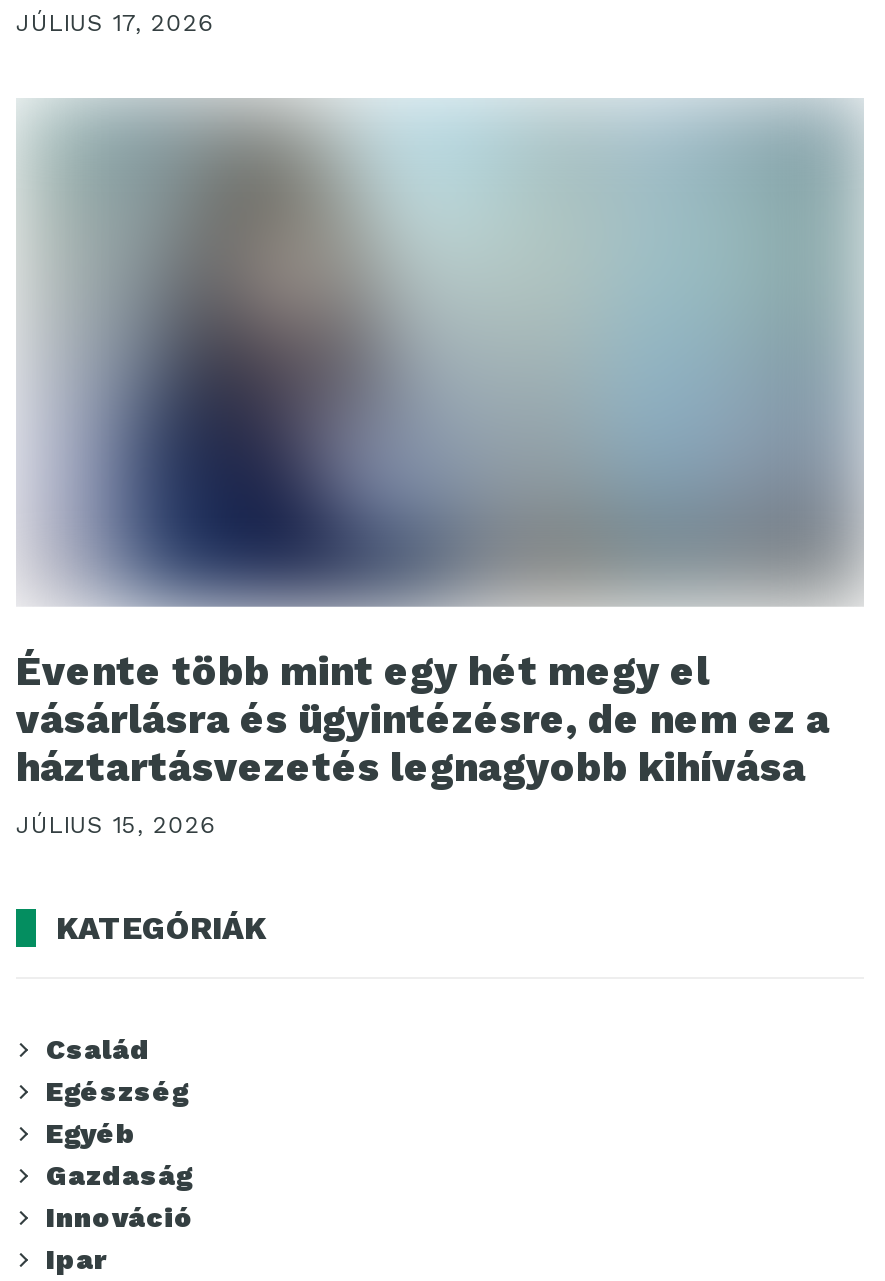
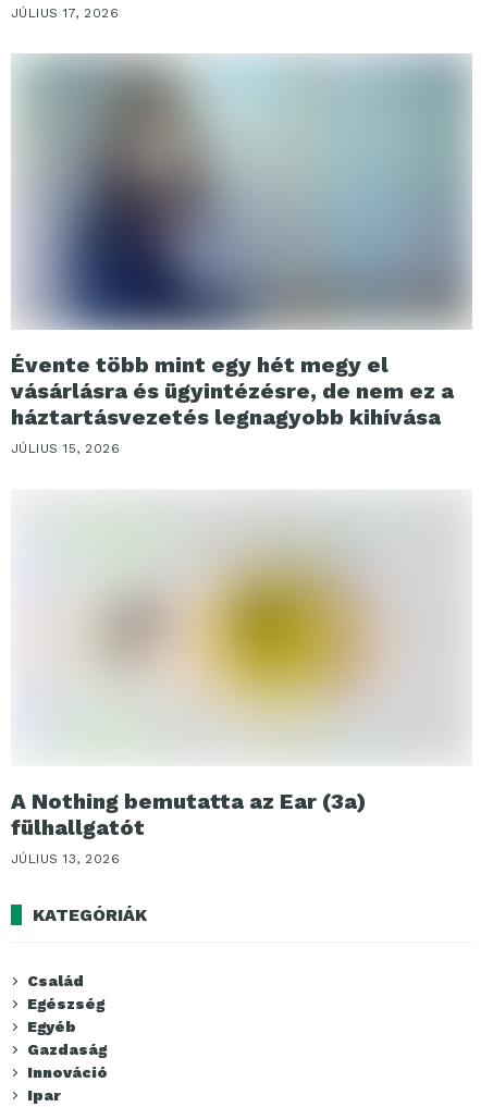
+ [image]
+ A Nothing bemutatta az Ear (3a)
+ fülhallgatót
+ JÚLIUS 13, 2026
